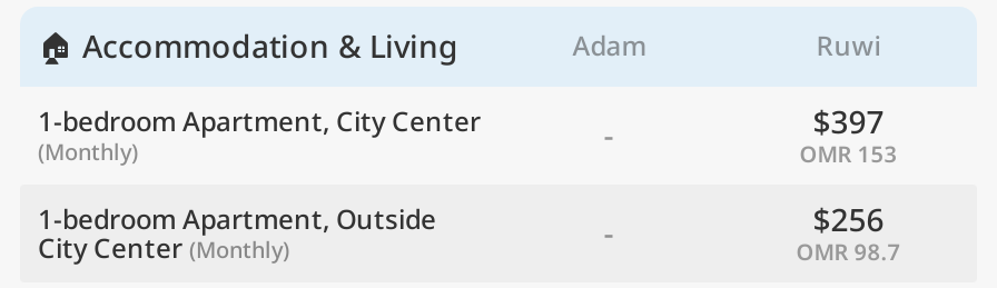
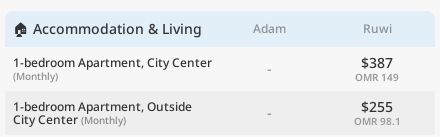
- $397
+ $387

- OMR 153
+ OMR 149

- $256
+ $255

- OMR 98.7
+ OMR 98.1
